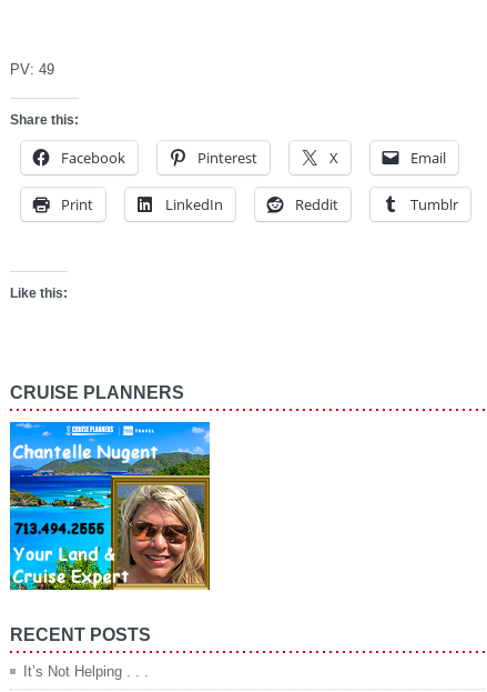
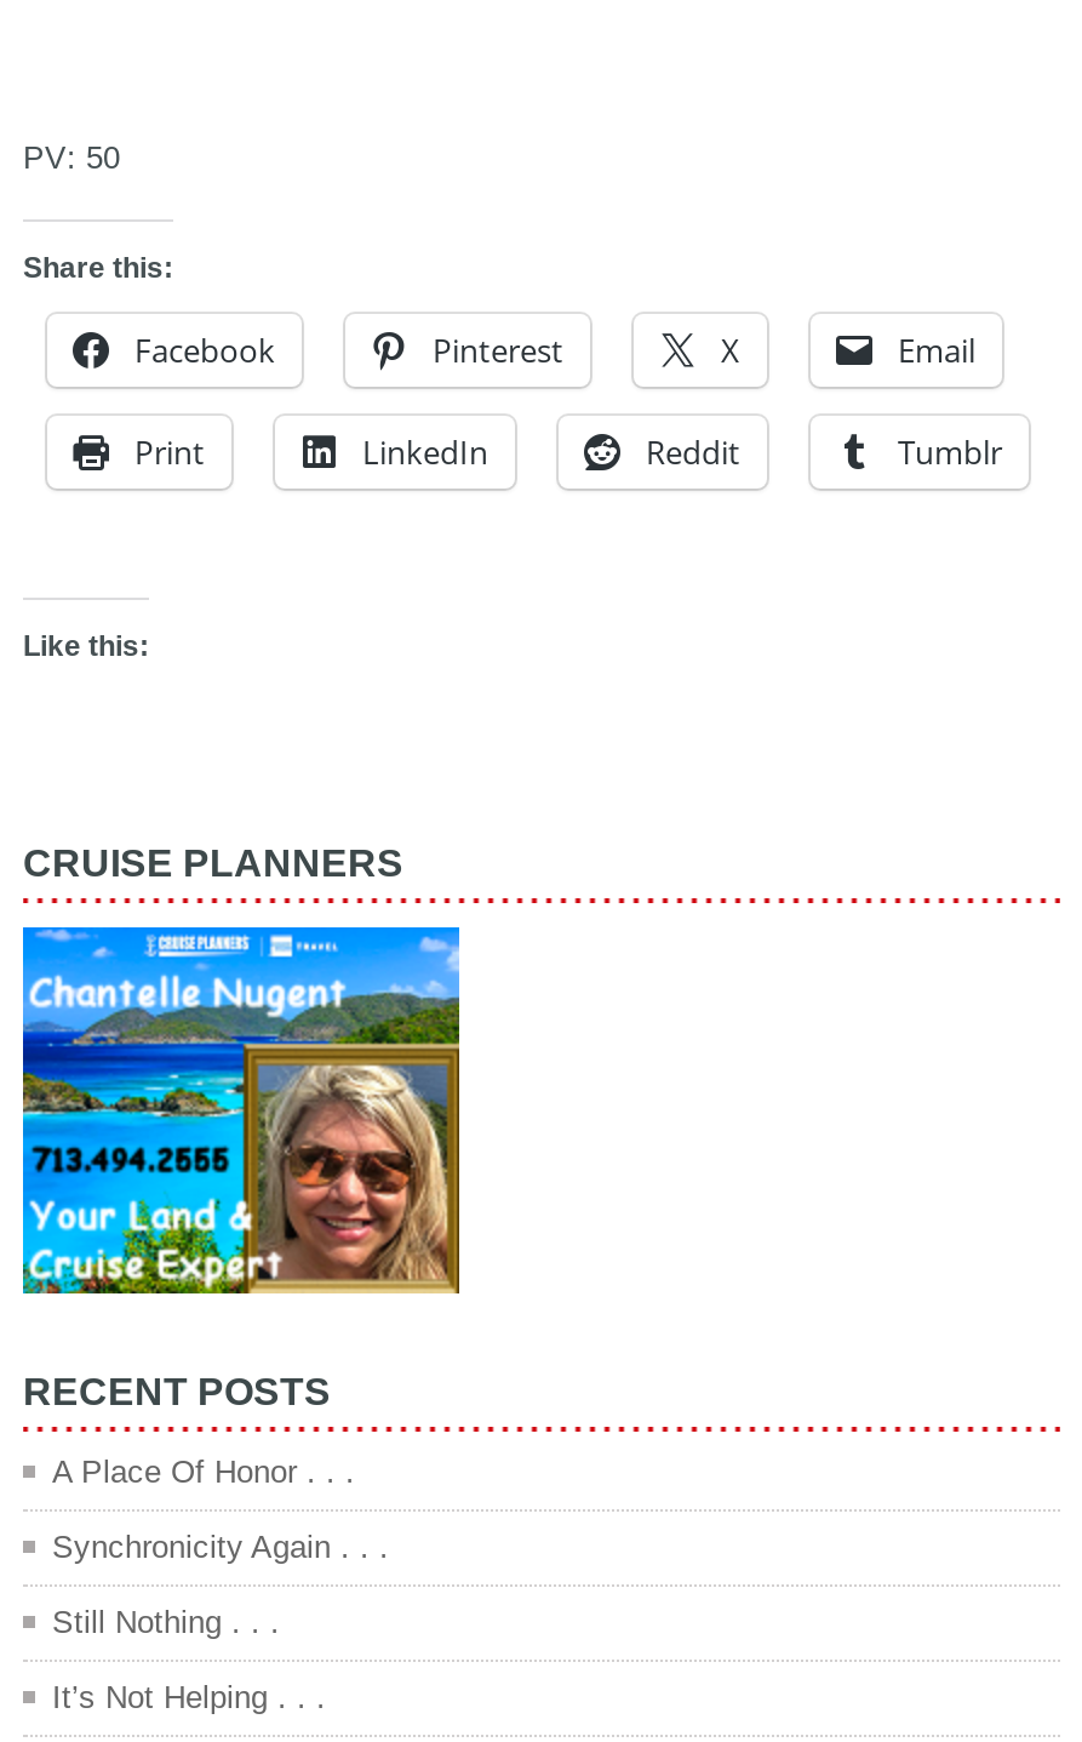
- PV: 49
+ PV: 50

+ A Place Of Honor . . .
+ Synchronicity Again . . .
+ Still Nothing . . .
